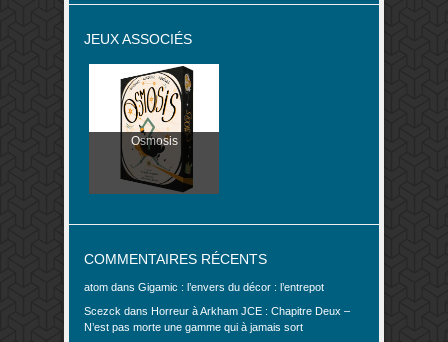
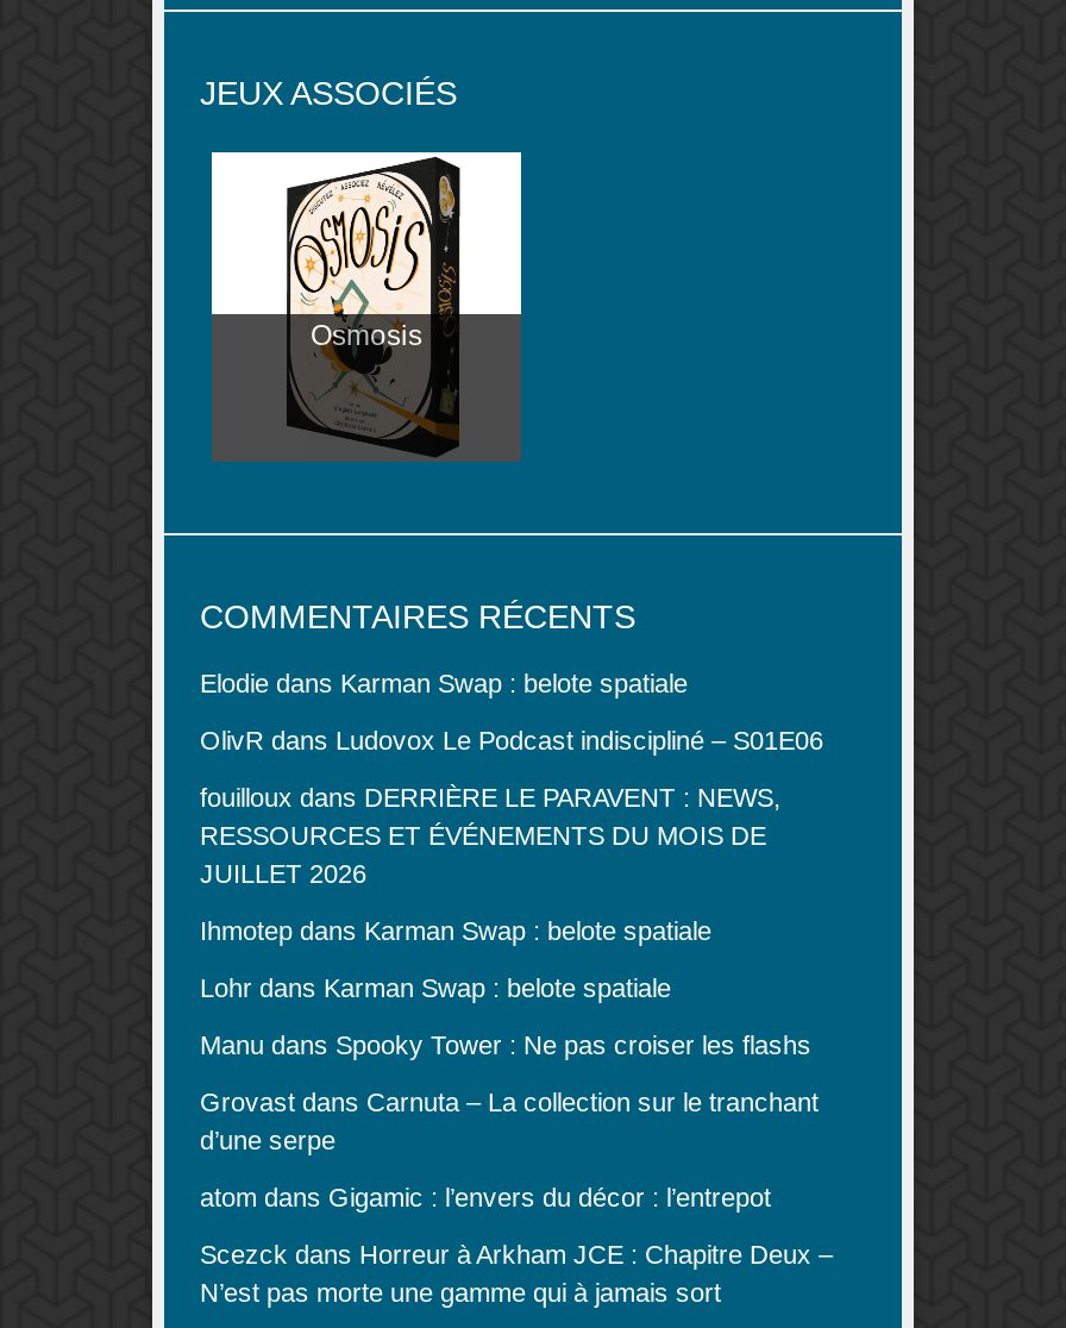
+ Elodie dans Karman Swap : belote spatiale
+ OlivR dans Ludovox Le Podcast indiscipliné – S01E06
+ fouilloux dans DERRIÈRE LE PARAVENT : NEWS,
+ RESSOURCES ET ÉVÉNEMENTS DU MOIS DE
+ JUILLET 2026
+ Ihmotep dans Karman Swap : belote spatiale
+ Lohr dans Karman Swap : belote spatiale
+ Manu dans Spooky Tower : Ne pas croiser les flashs
+ Grovast dans Carnuta – La collection sur le tranchant
+ d’une serpe
